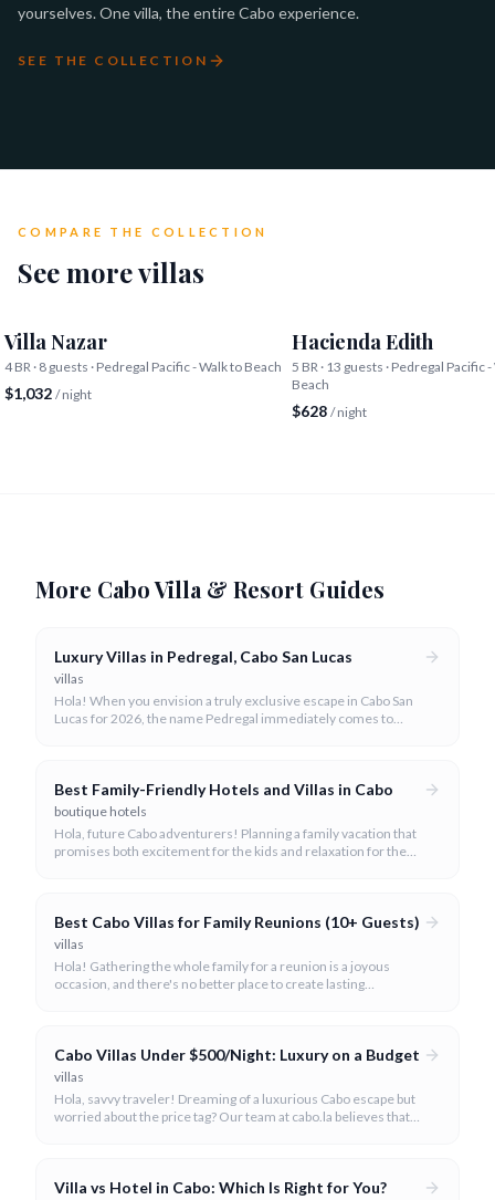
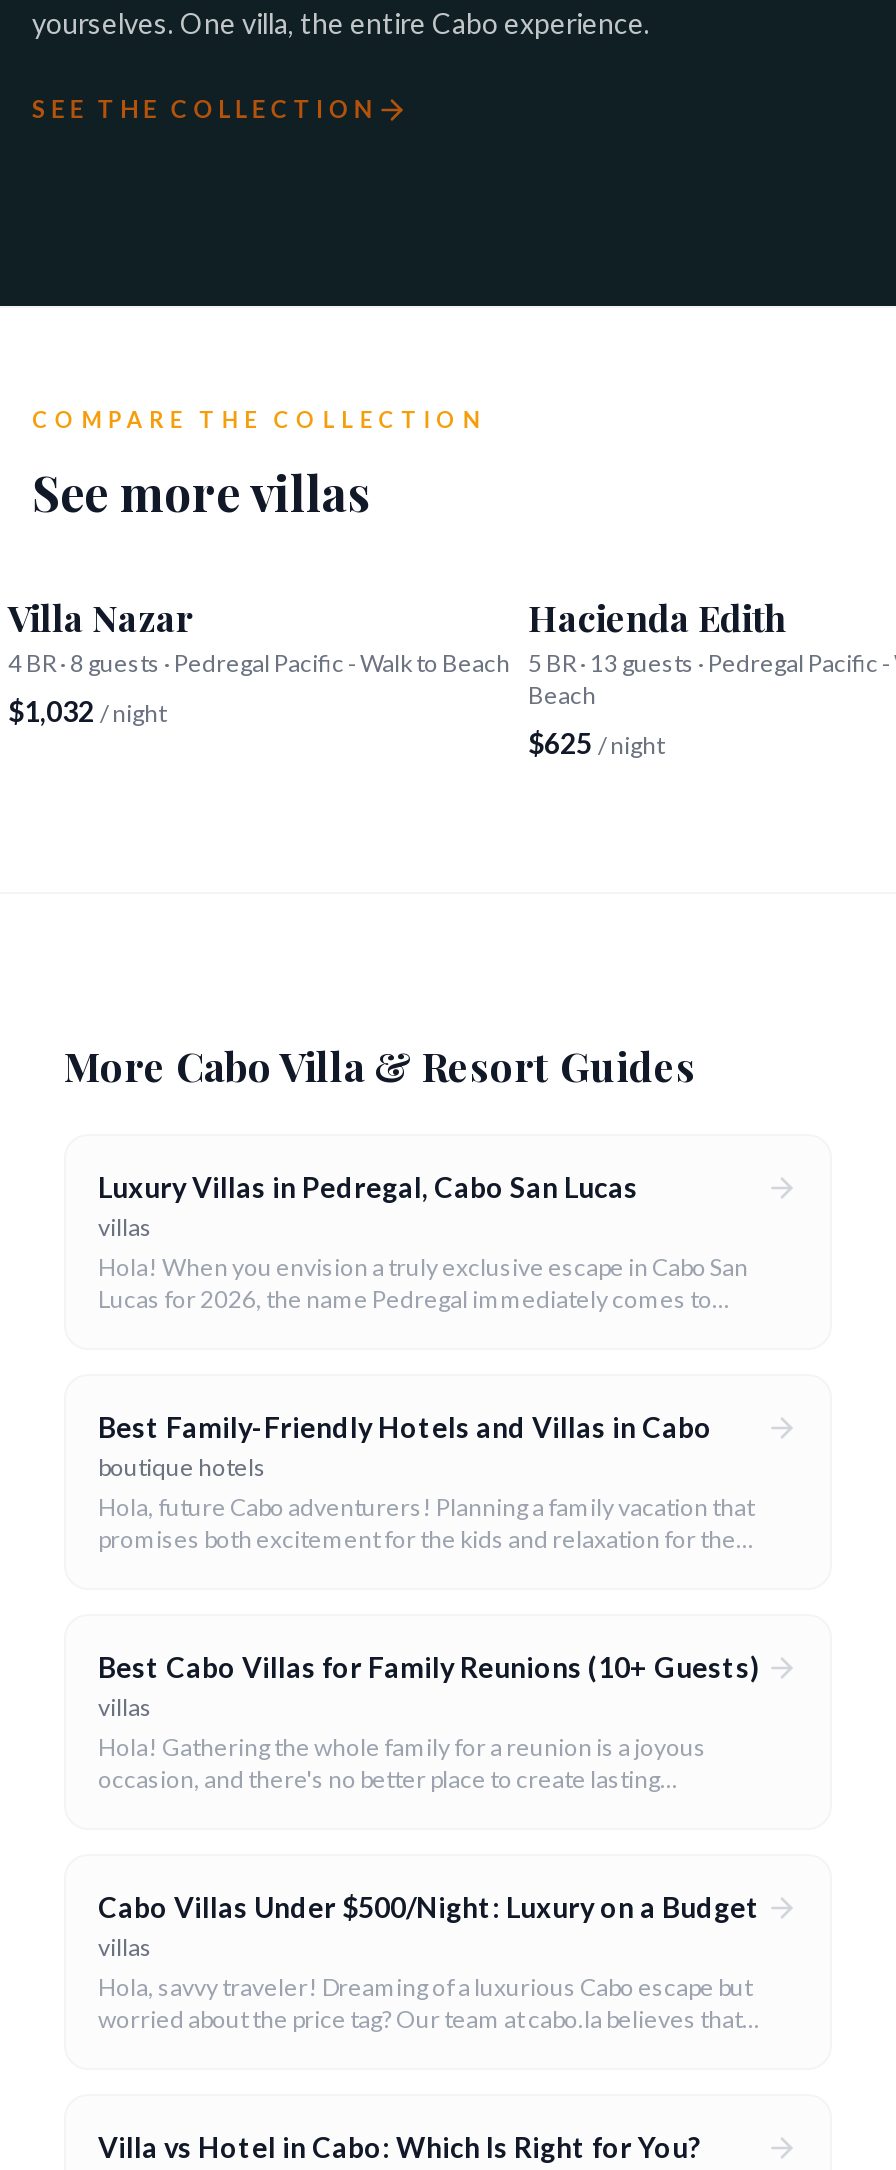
- $628 / night
+ $625 / night
